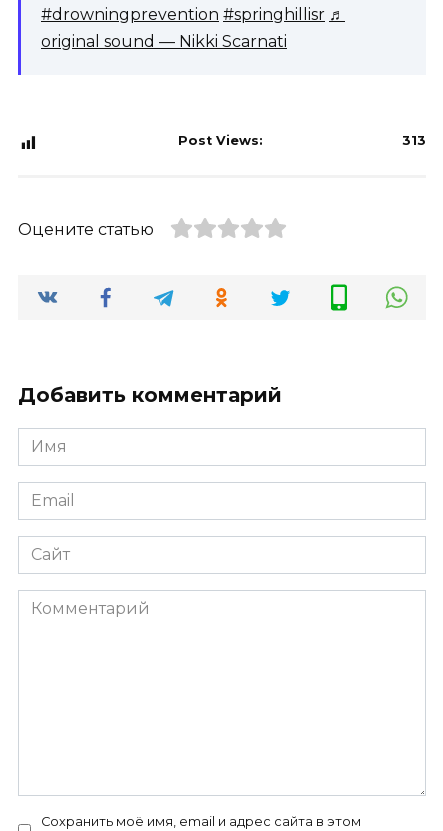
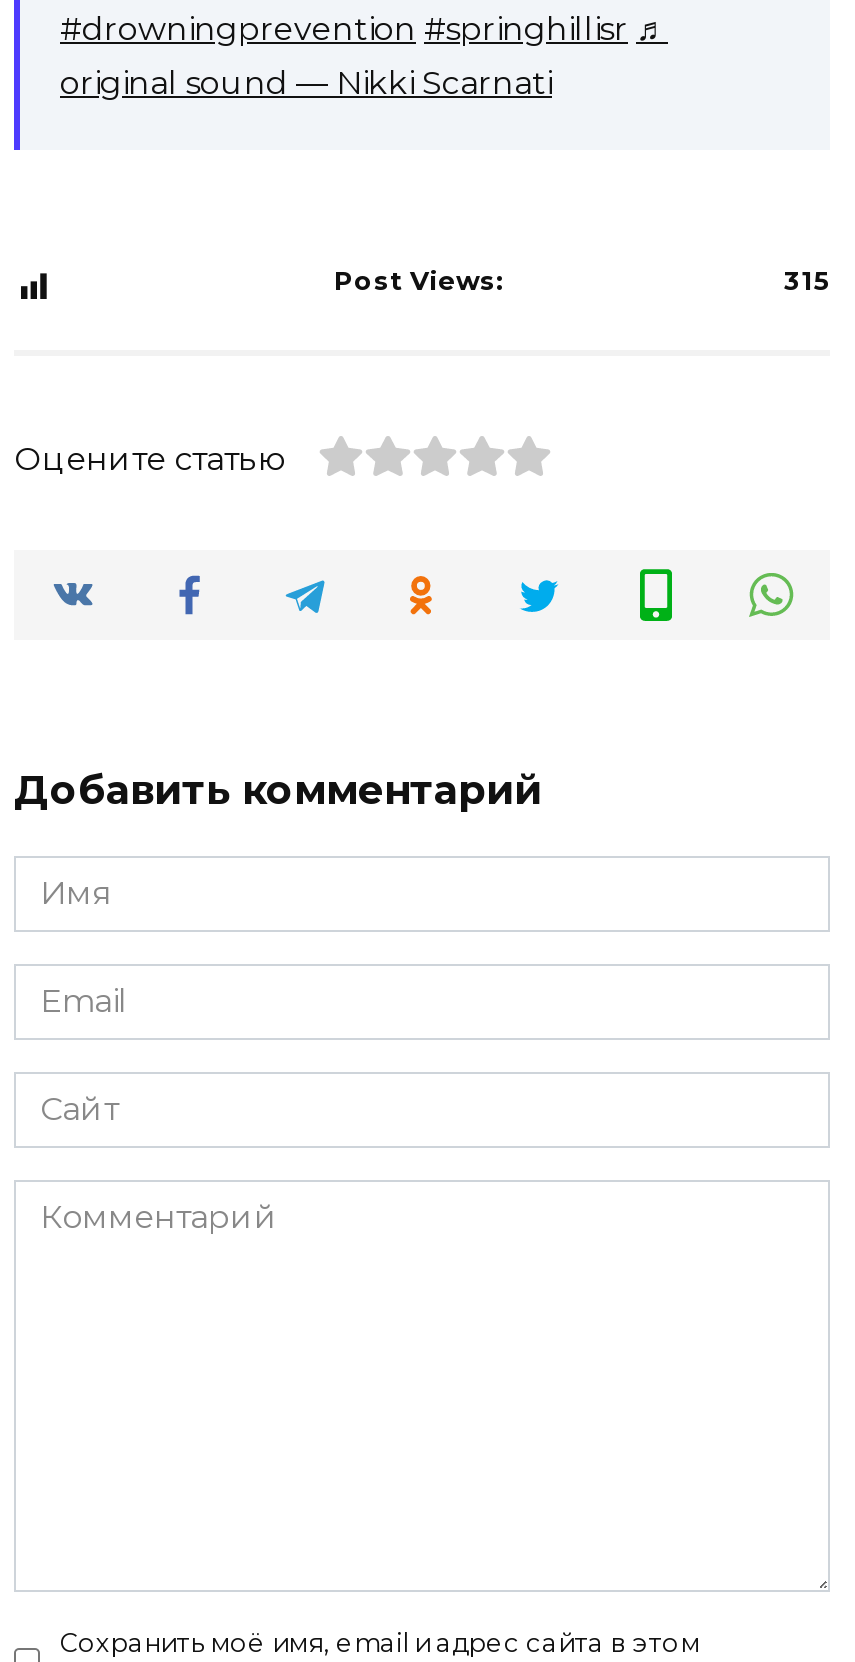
- 313
+ 315
